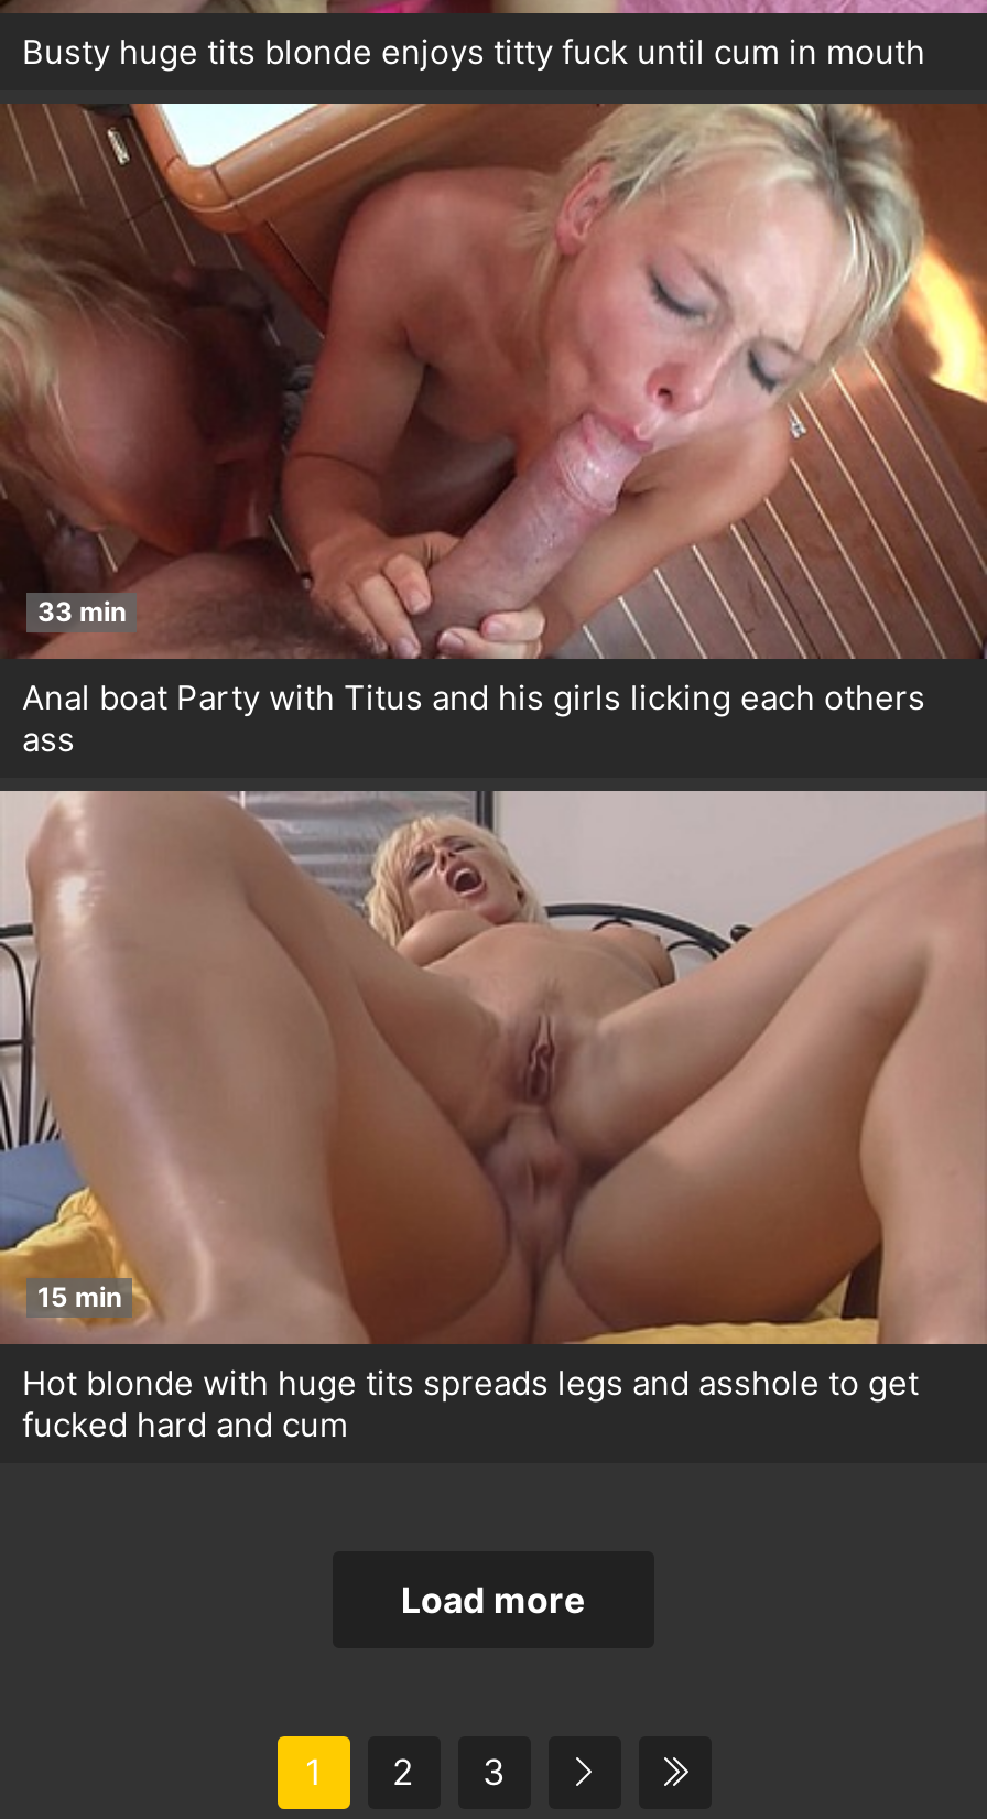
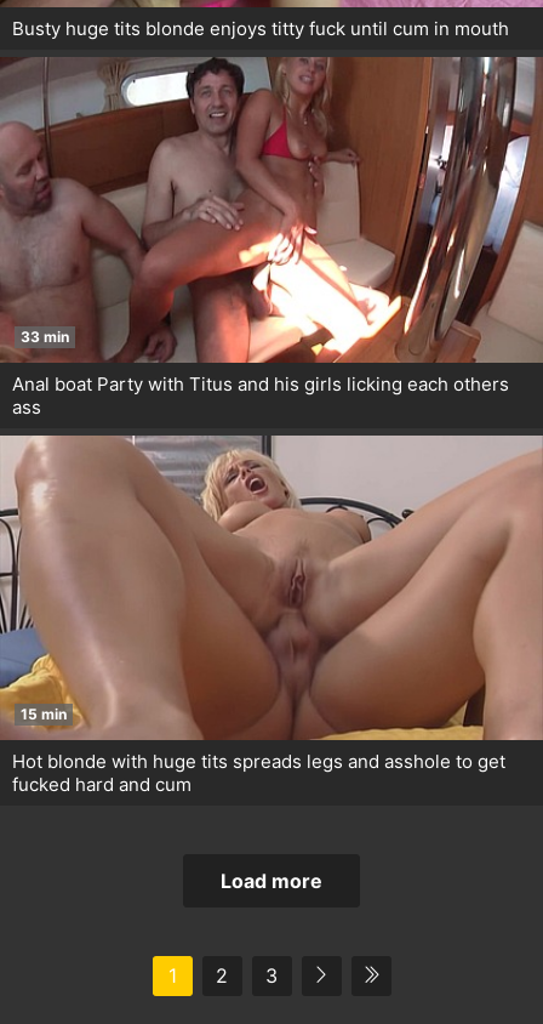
- [image]
+ [image]
